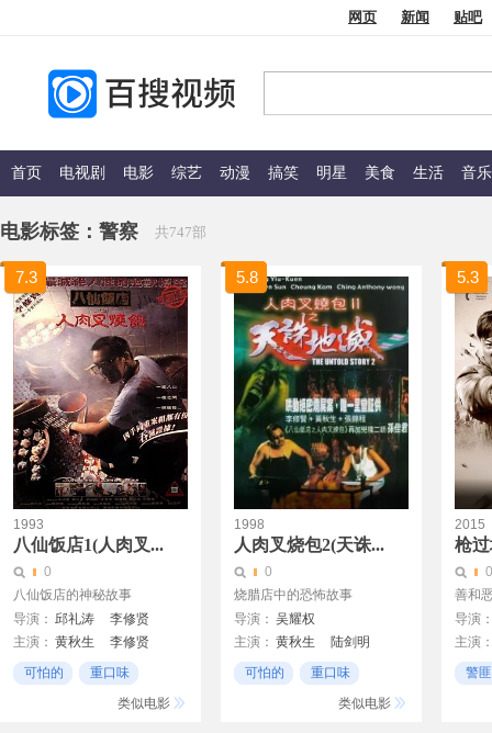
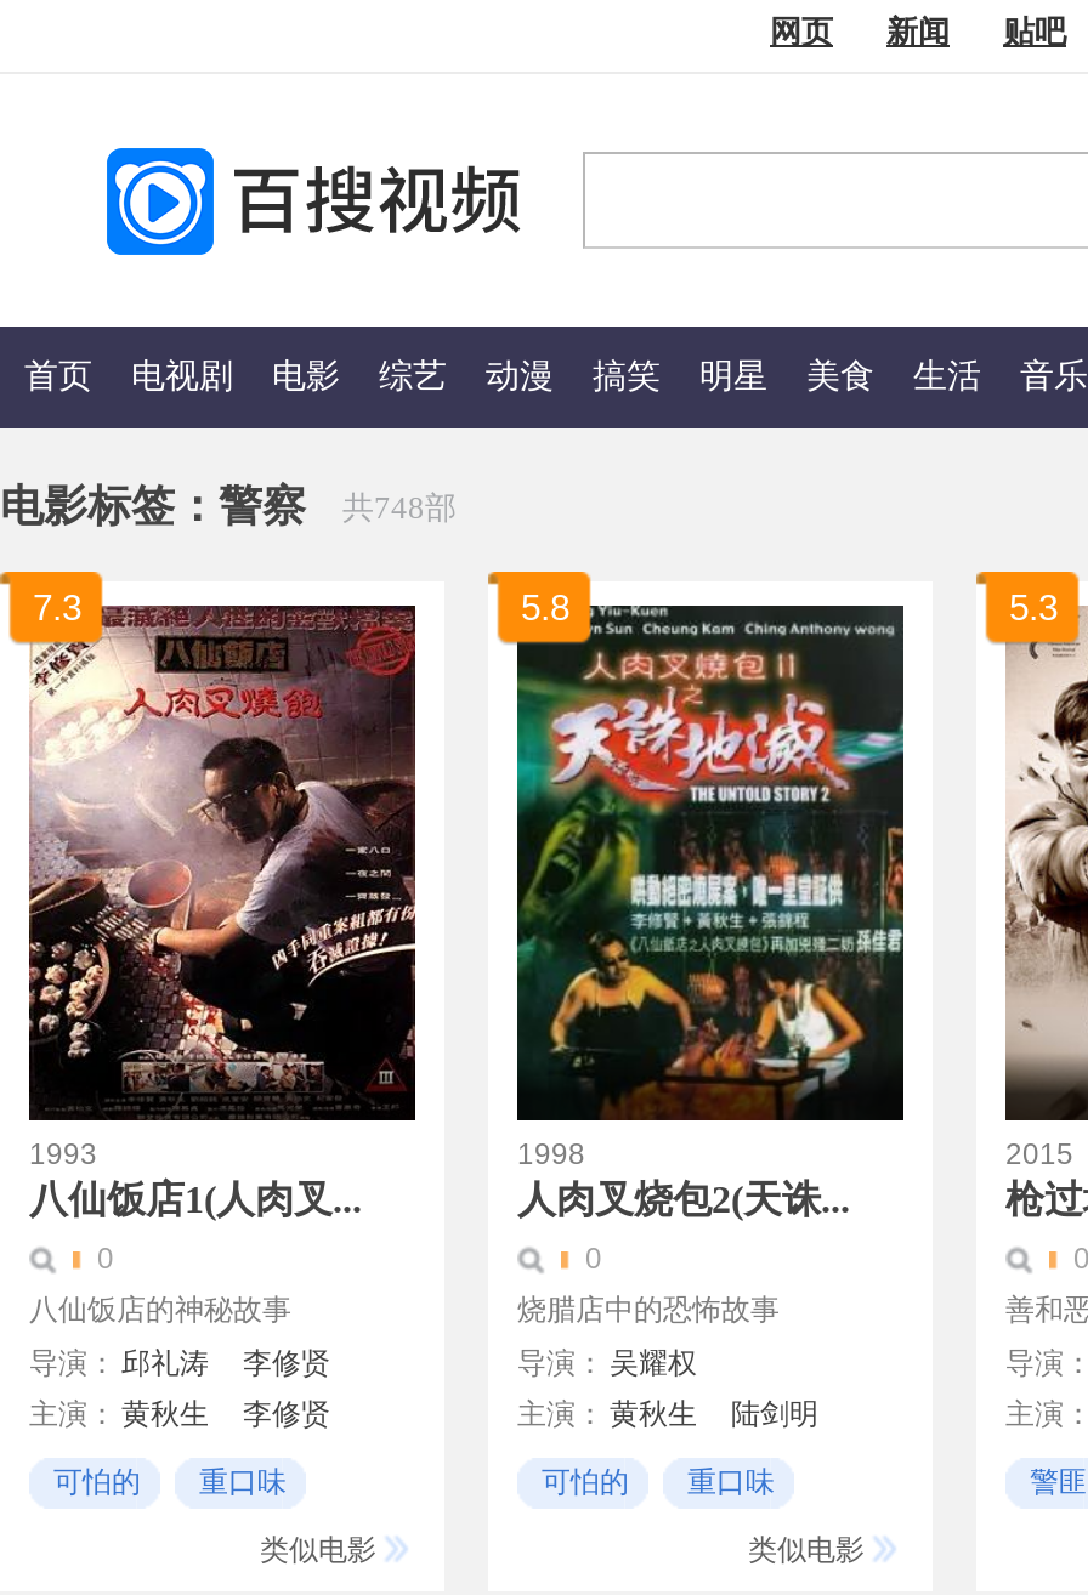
- 电影标签：警察 共747部
+ 电影标签：警察 共748部
